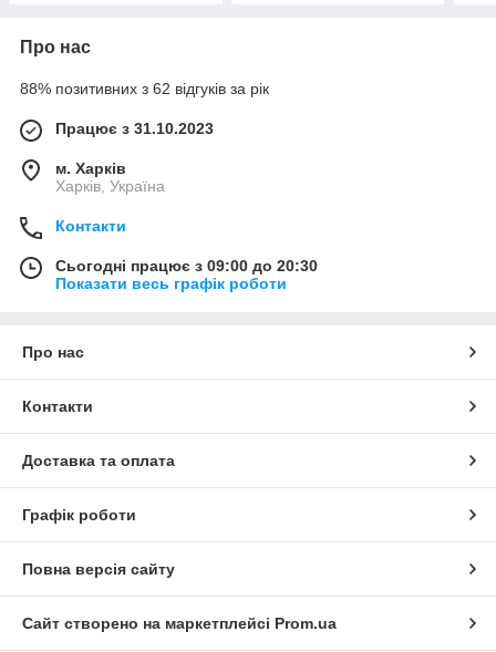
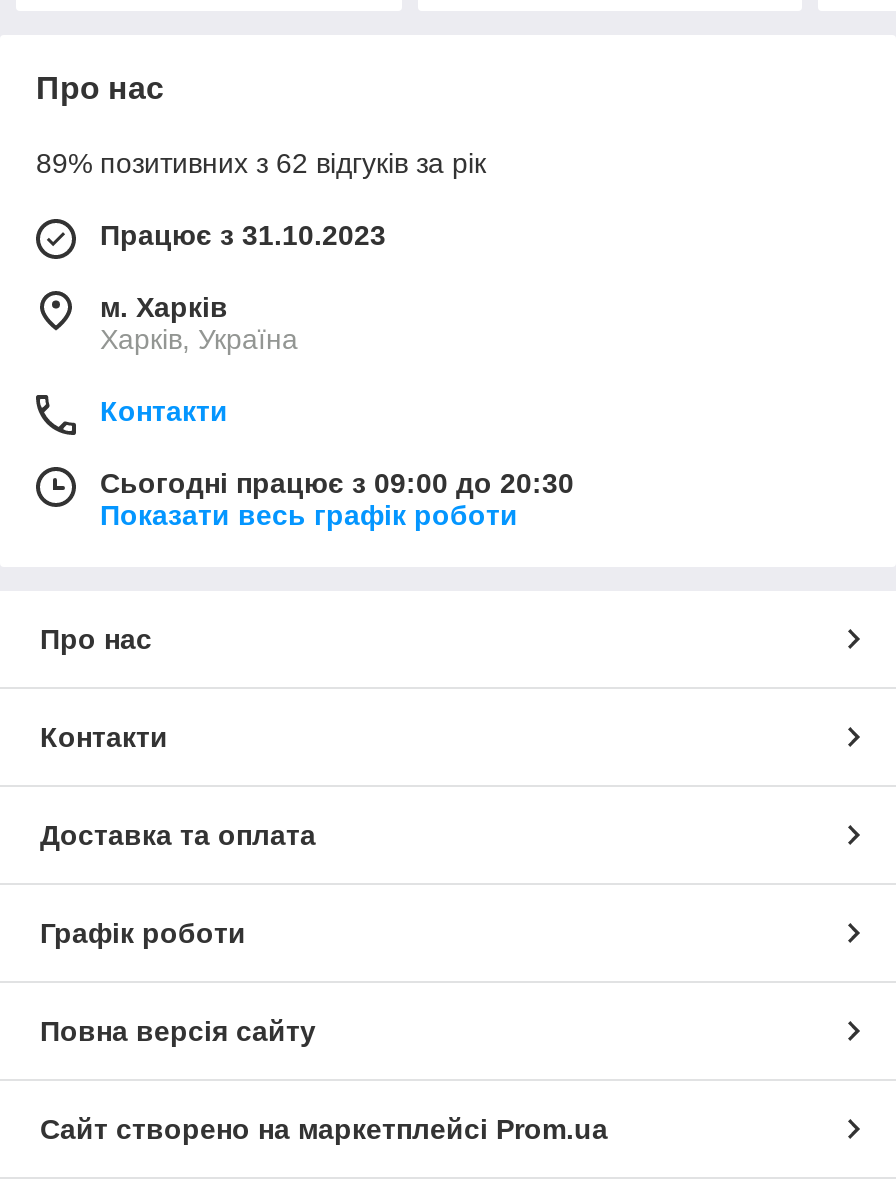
- 88% позитивних з 62 відгуків за рік
+ 89% позитивних з 62 відгуків за рік
